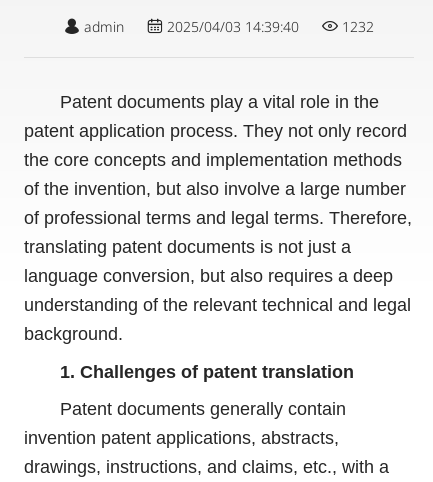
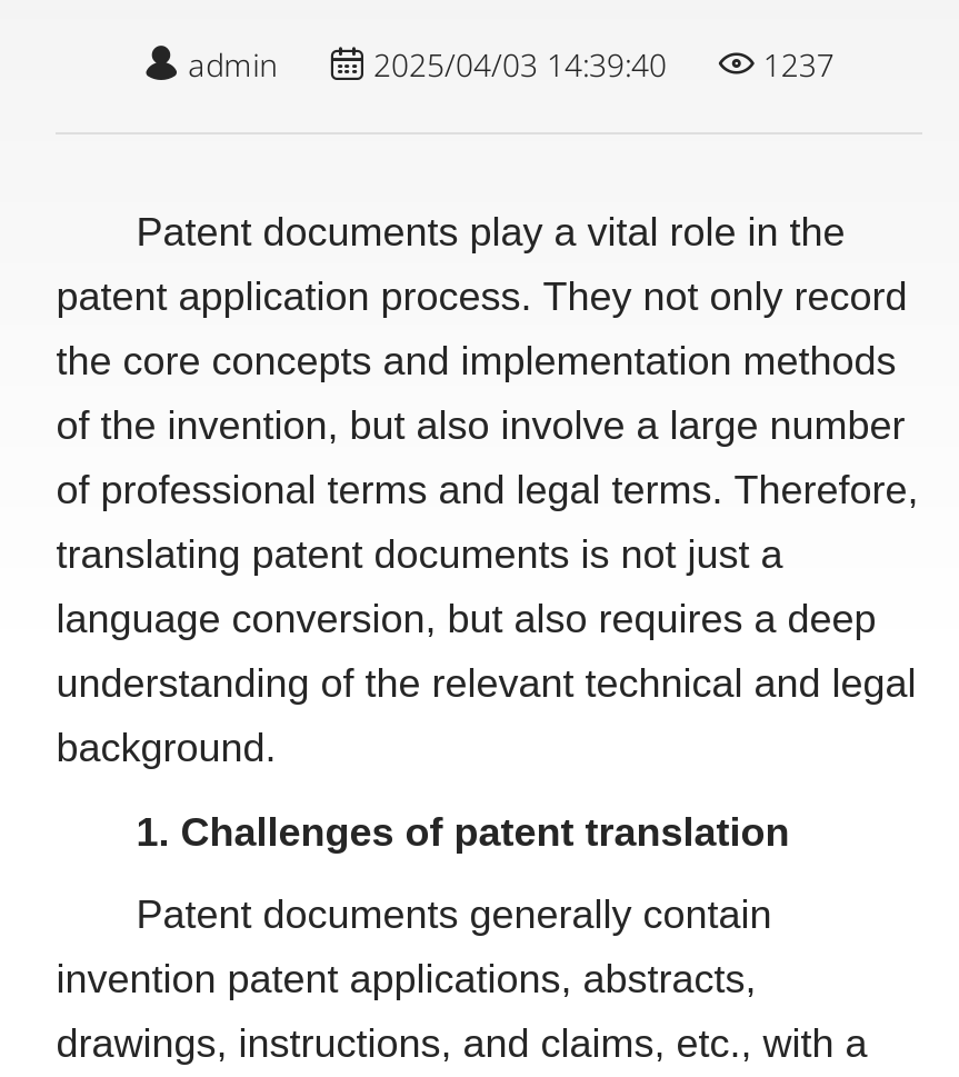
- 1232
+ 1237
